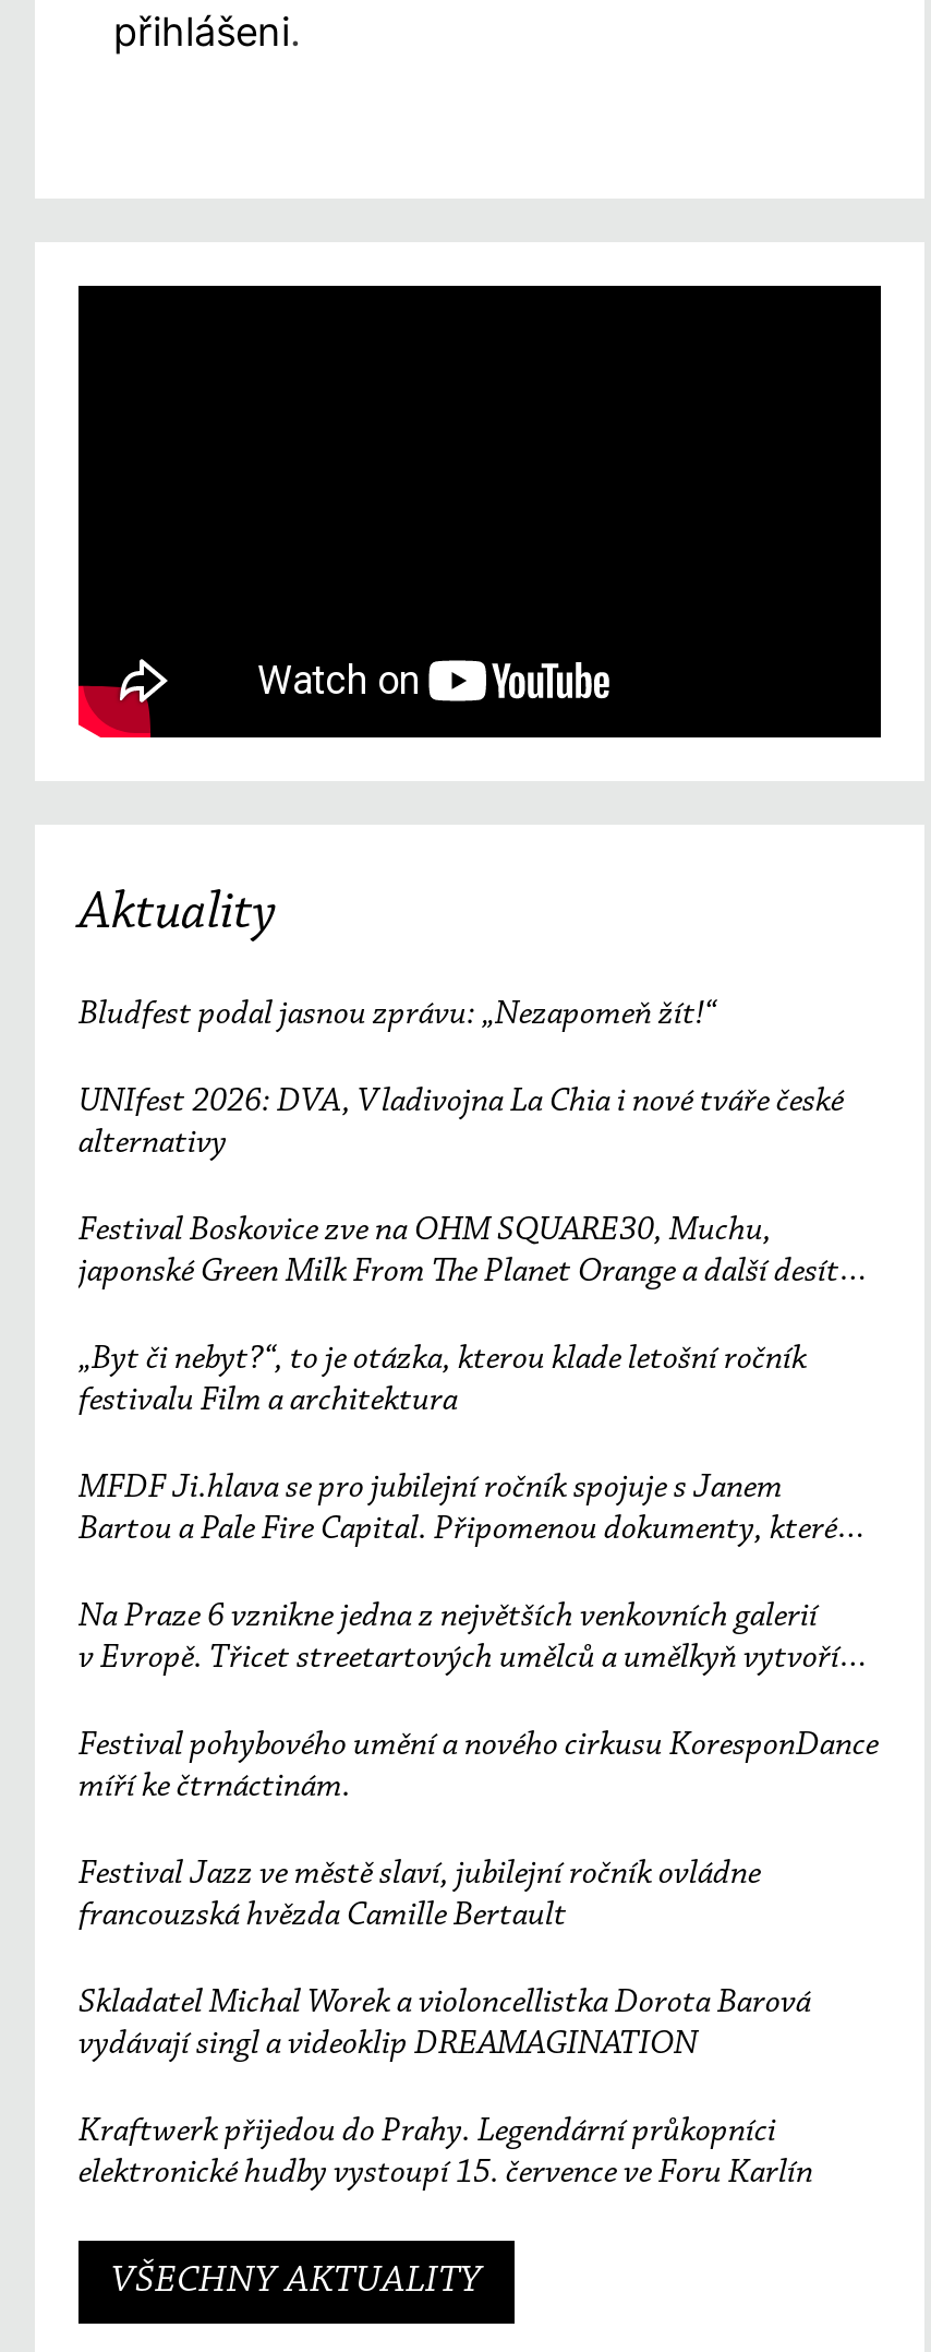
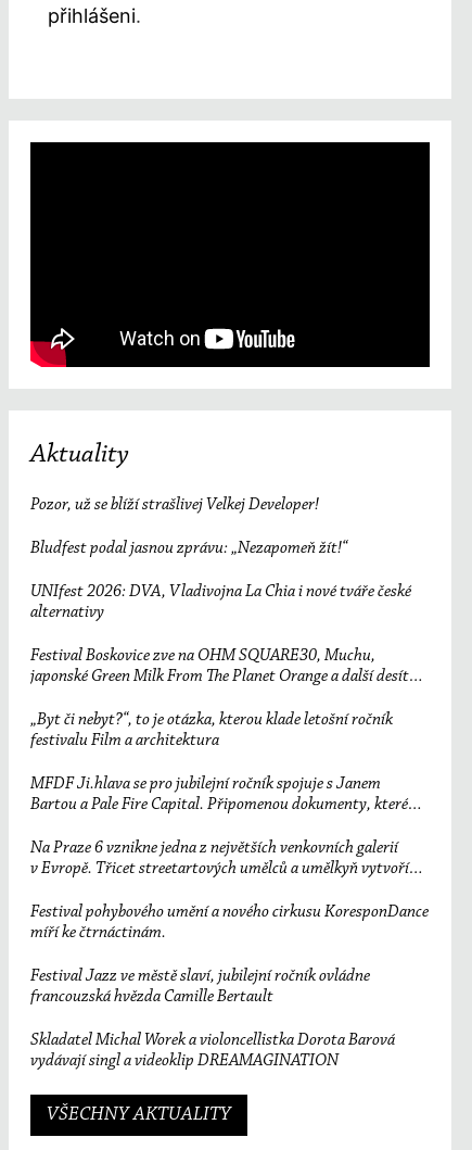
+ Pozor, už se blíží strašlivej Velkej Developer!

moved down: Bludfest podal jasnou zprávu: „Nezapomeň žít!“ | UNIfest 2026: DVA, Vladivojna La Chia i nové tváře české | alternativy | ... | francouzská hvězda Camille Bertault | Skladatel Michal Worek a violoncellistka Dorota Barová

- Kraftwerk přijedou do Prahy. Legendární průkopníci
- elektronické hudby vystoupí 15. července ve Foru Karlín
